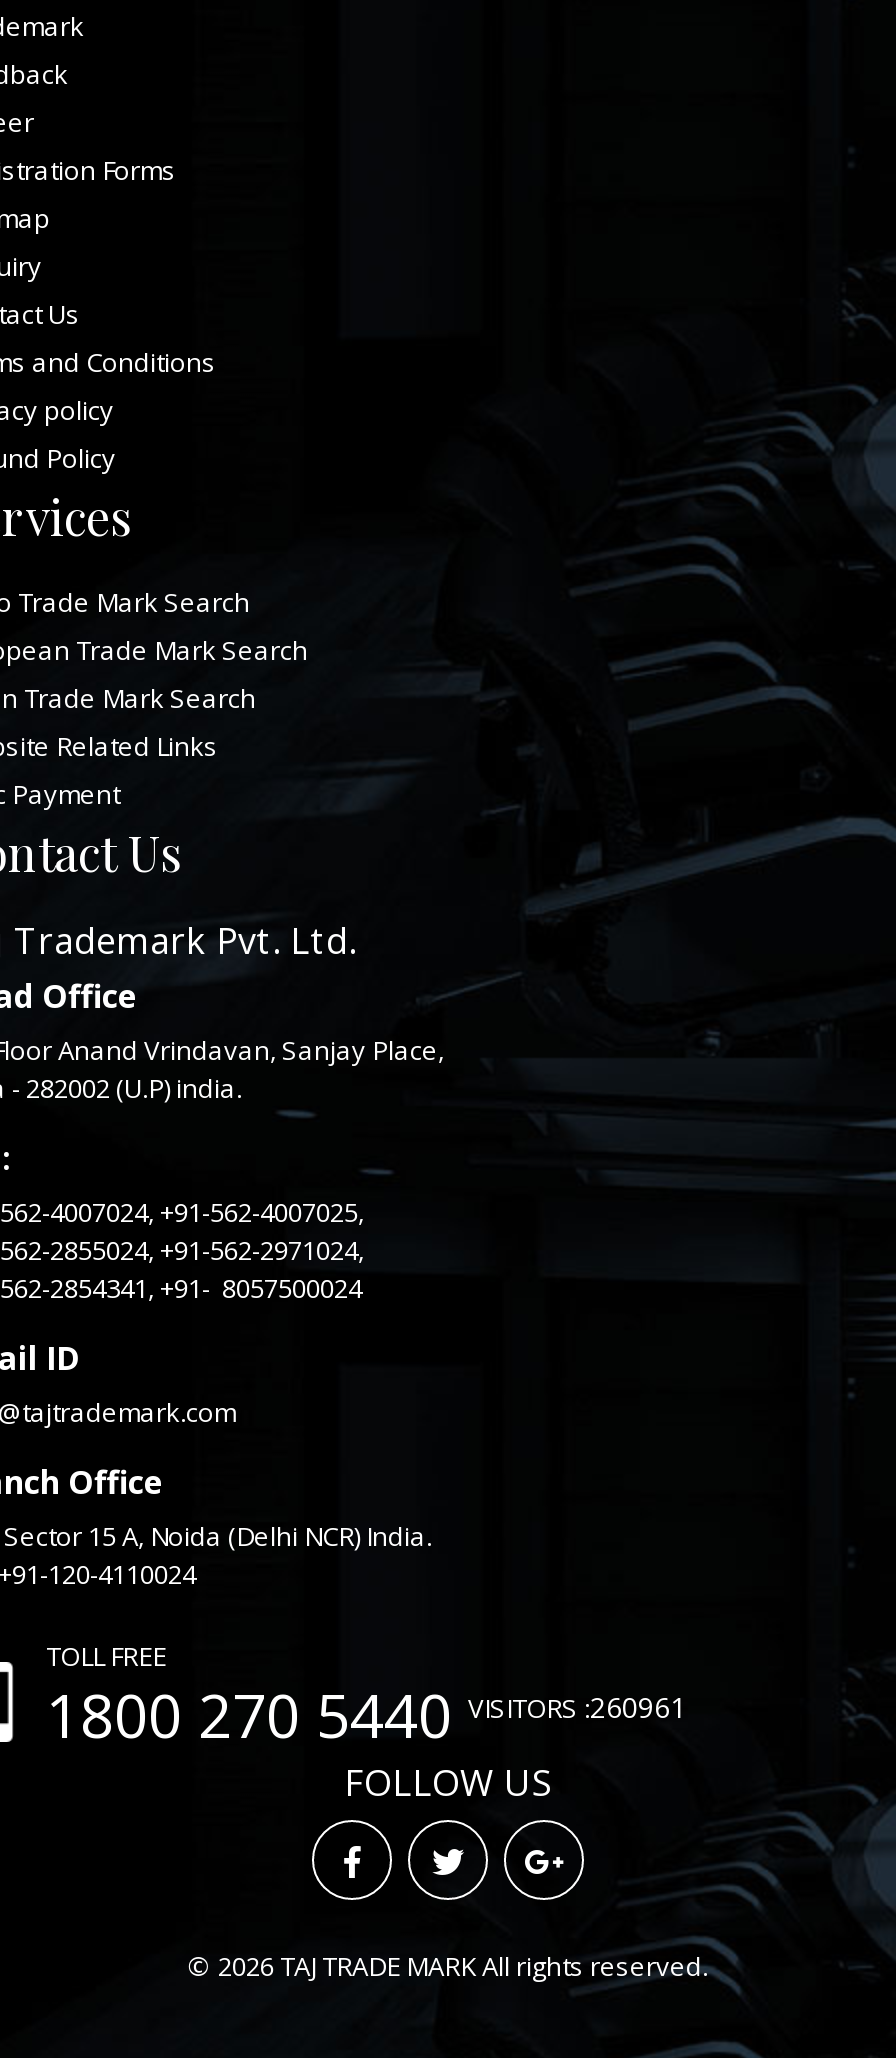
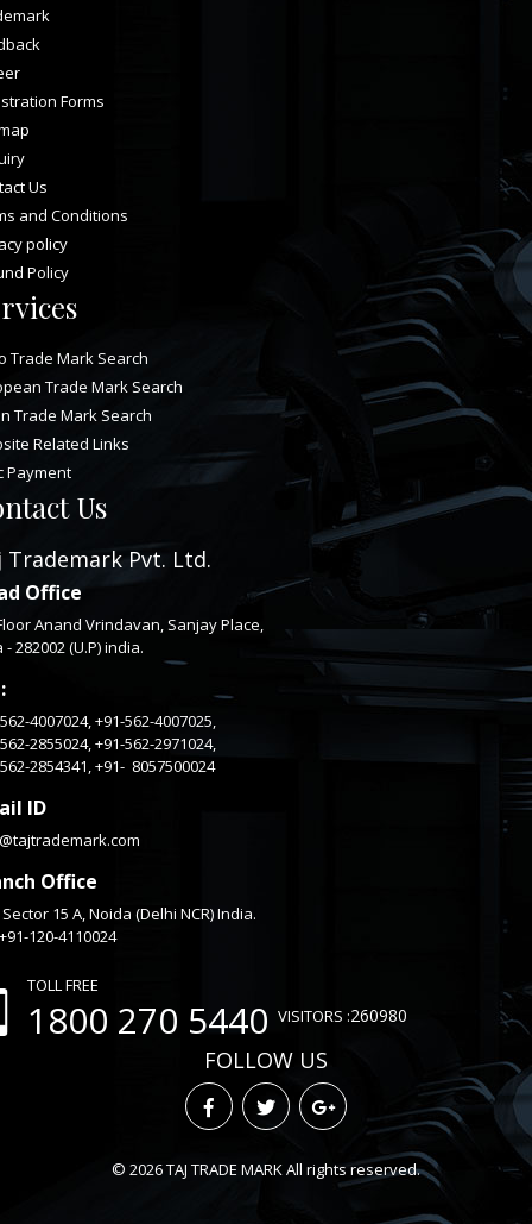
- 1800 270 5440 VISITORS :260961
+ 1800 270 5440 VISITORS :260980
